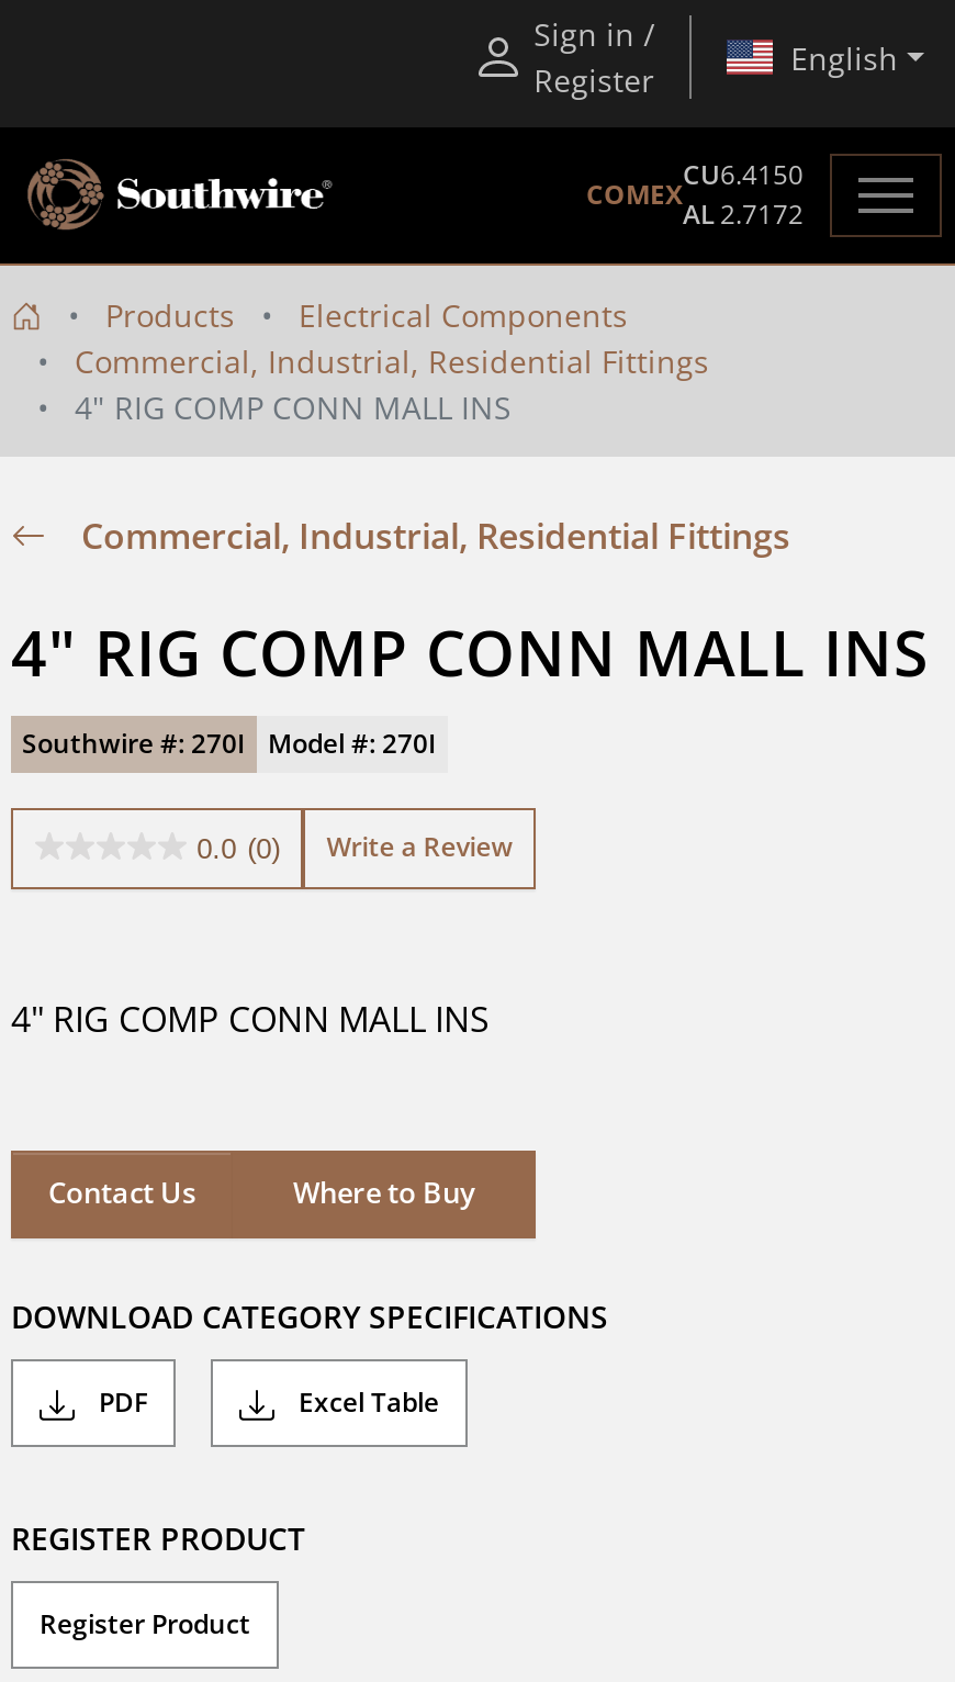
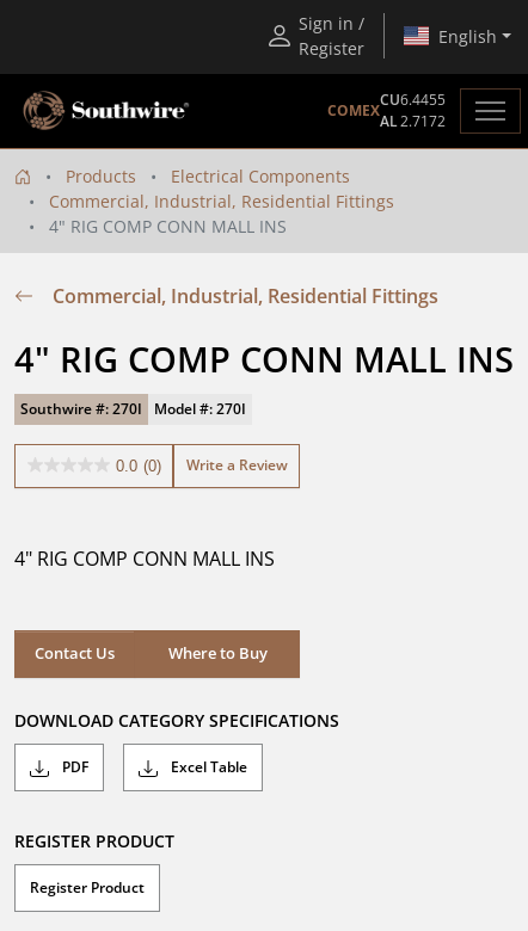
- CU6.4150
+ CU6.4455
